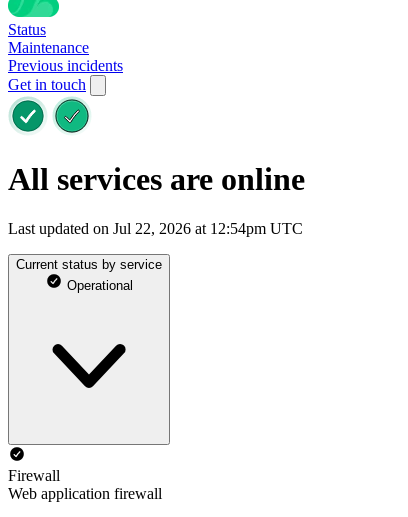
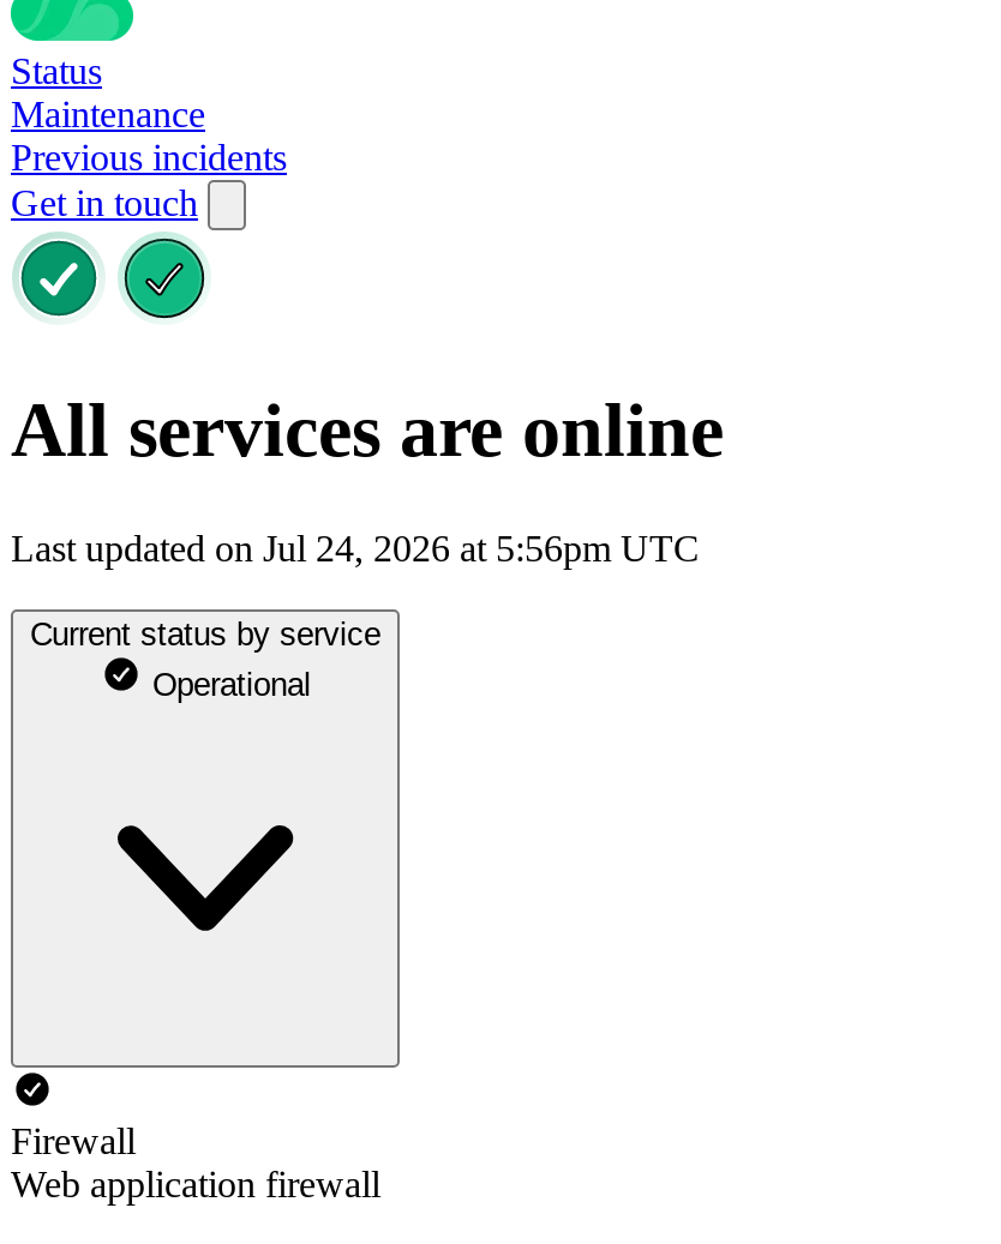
- Last updated on Jul 22, 2026 at 12:54pm UTC
+ Last updated on Jul 24, 2026 at 5:56pm UTC
